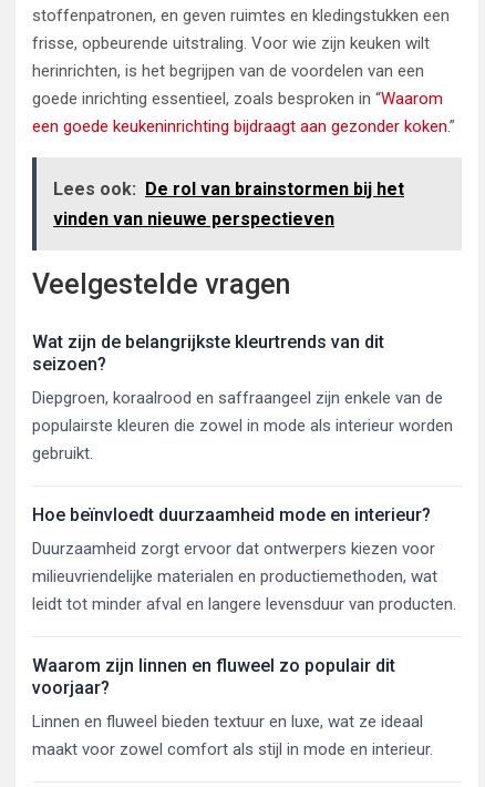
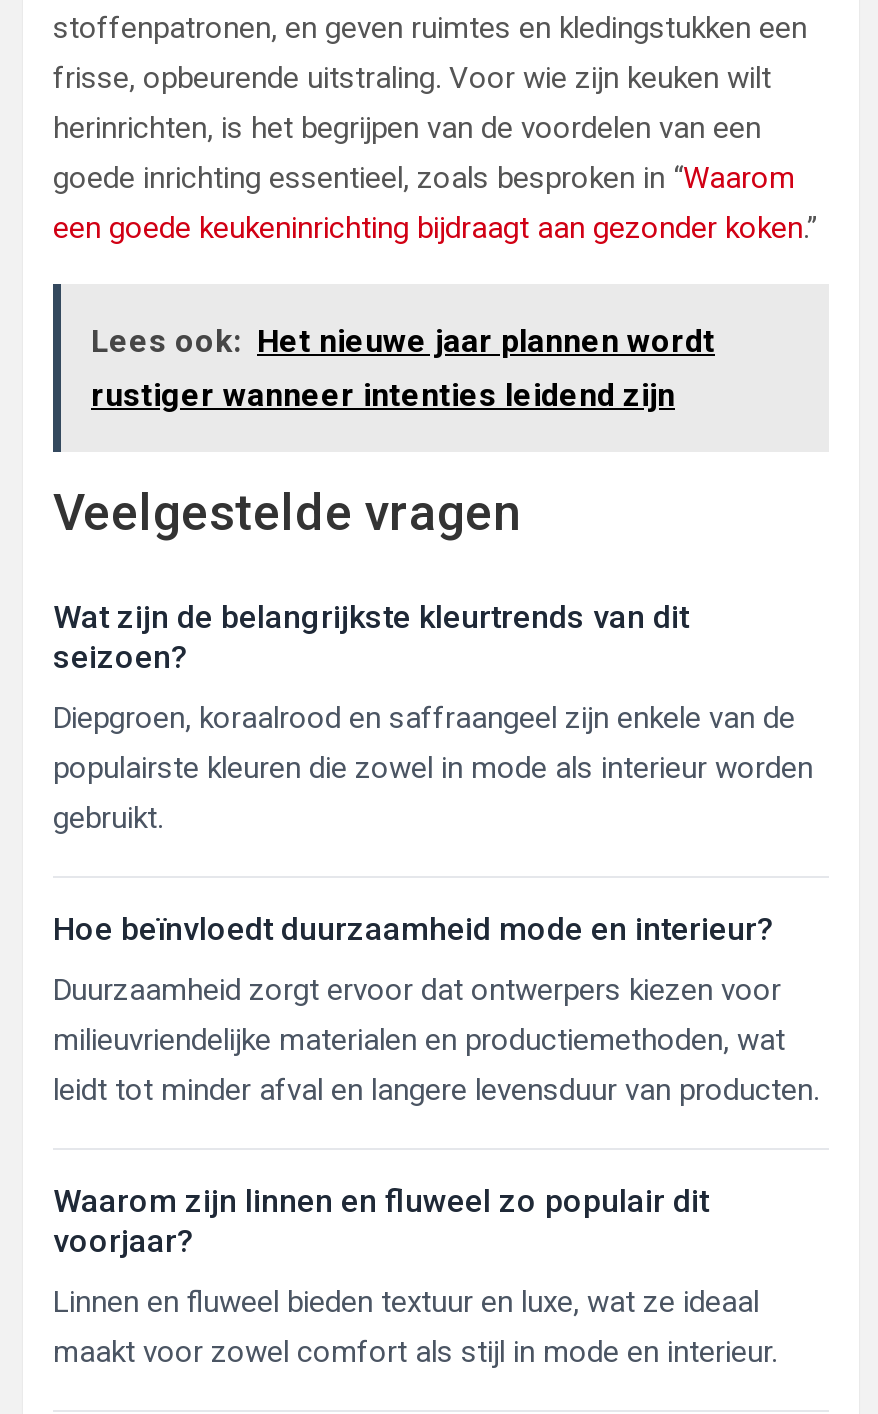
- Lees ook: De rol van brainstormen bij het
- vinden van nieuwe perspectieven
+ Lees ook: Het nieuwe jaar plannen wordt
+ rustiger wanneer intenties leidend zijn
